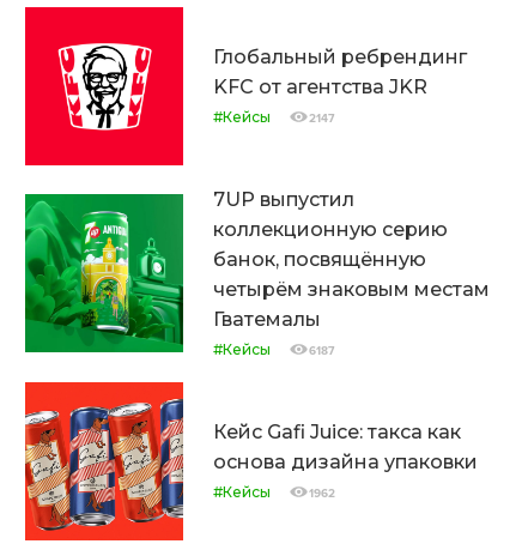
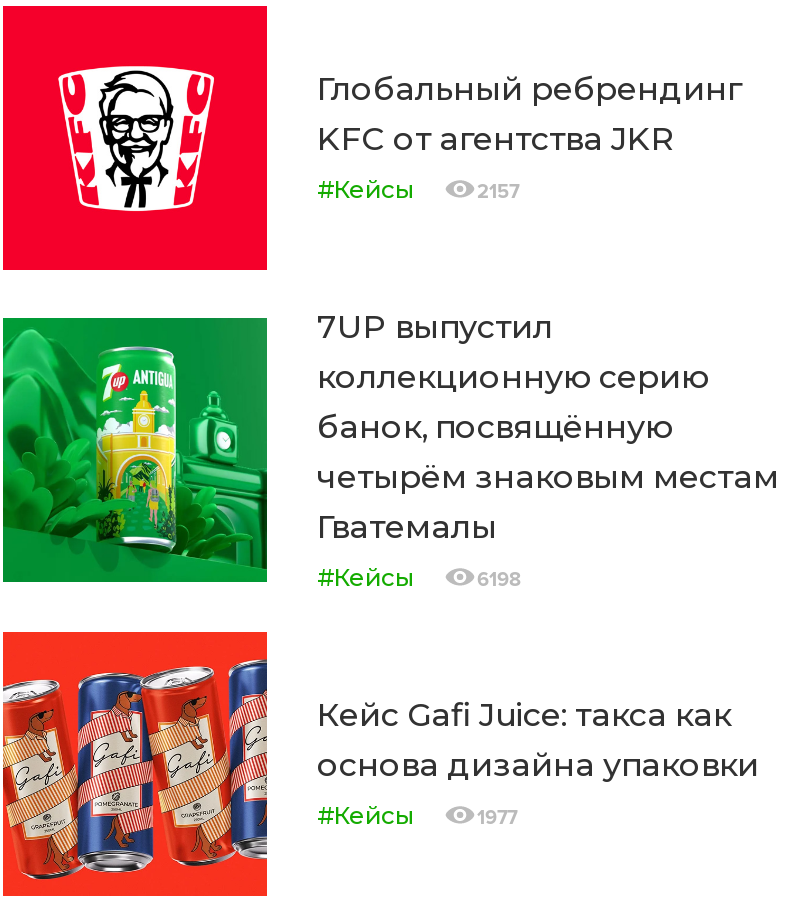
- 2147
+ 2157

- 6187
+ 6198

- 1962
+ 1977
